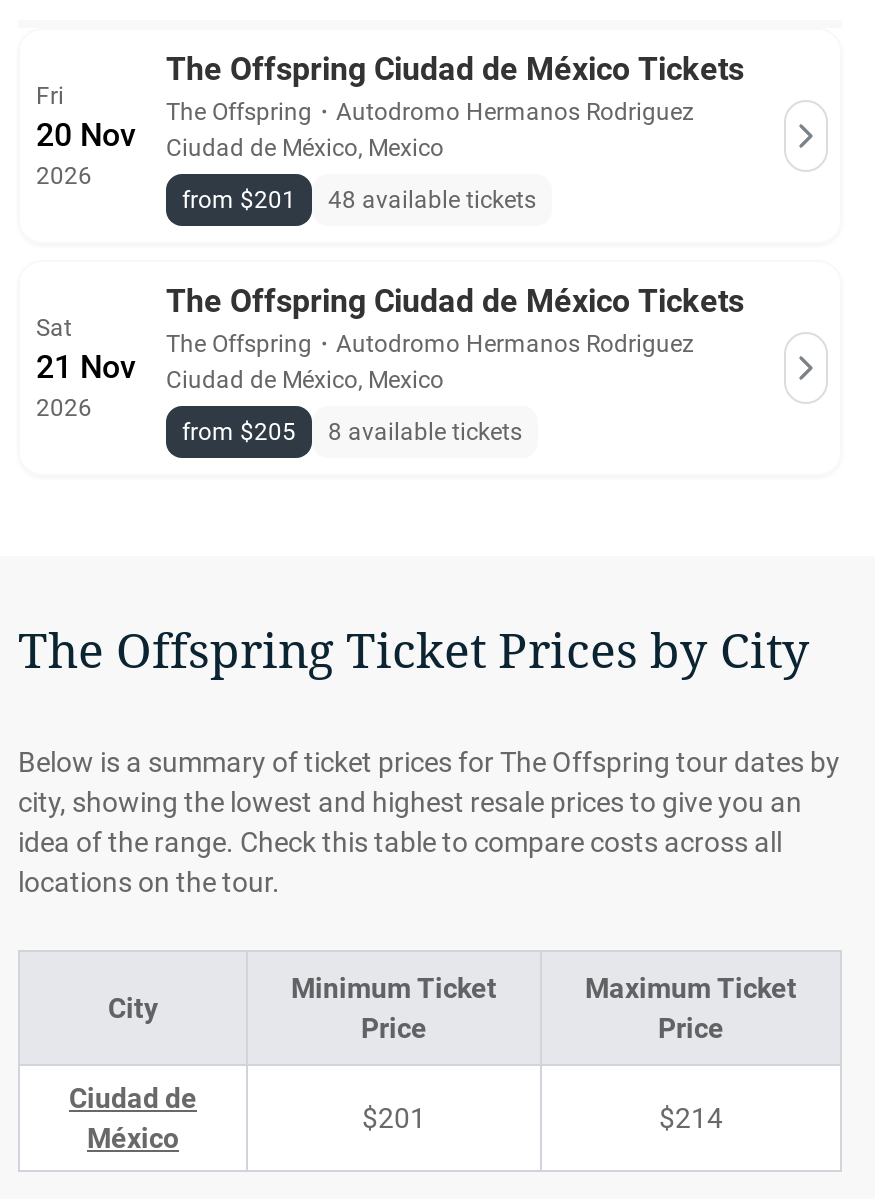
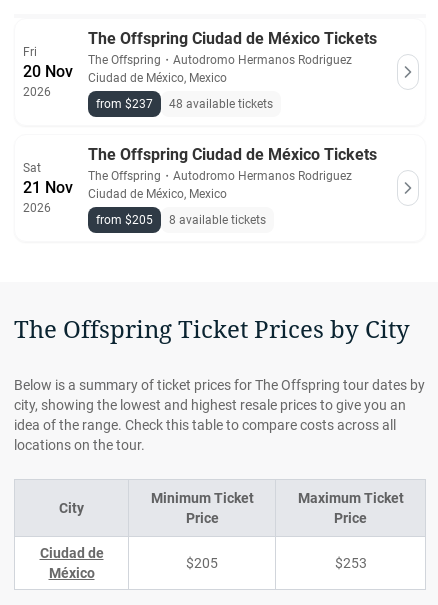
- from $201 48 available tickets
+ from $237 48 available tickets

- $201
+ $205

- $214
+ $253
